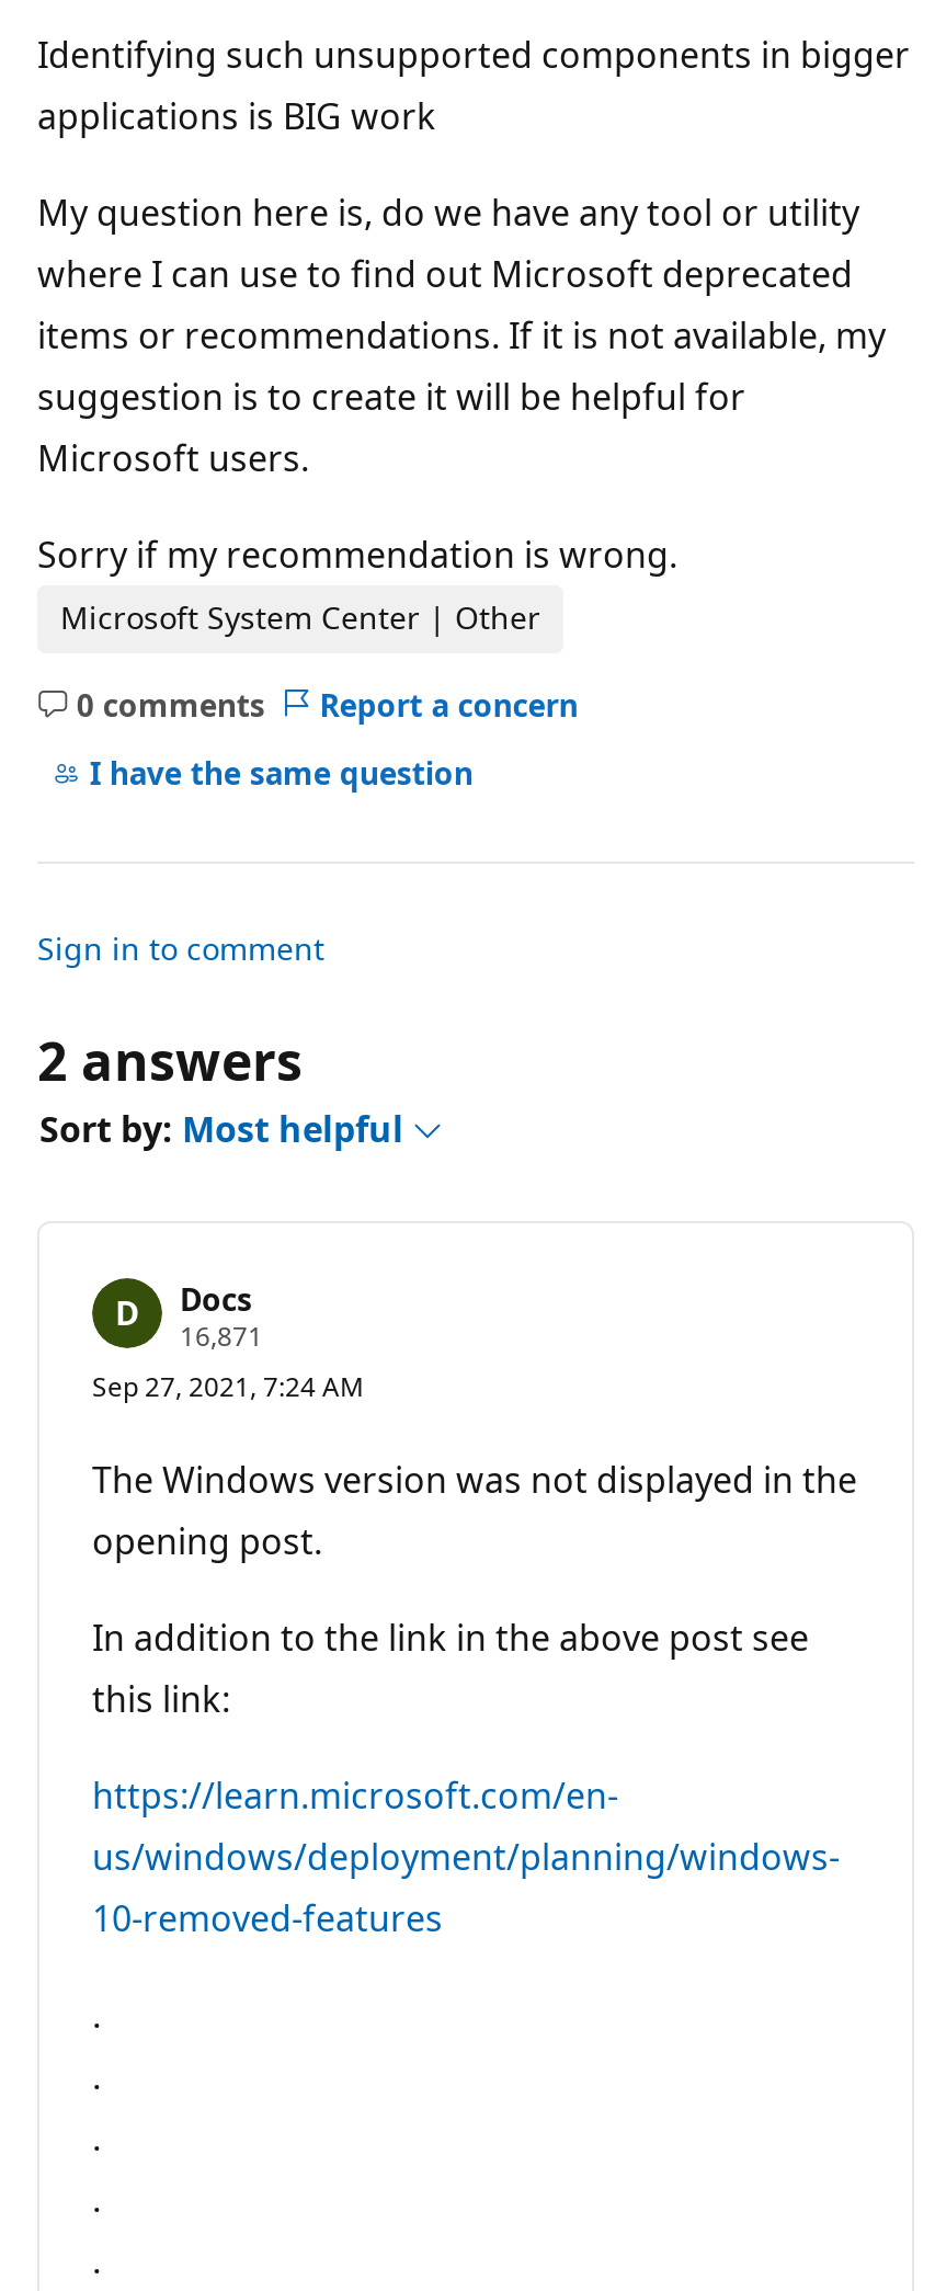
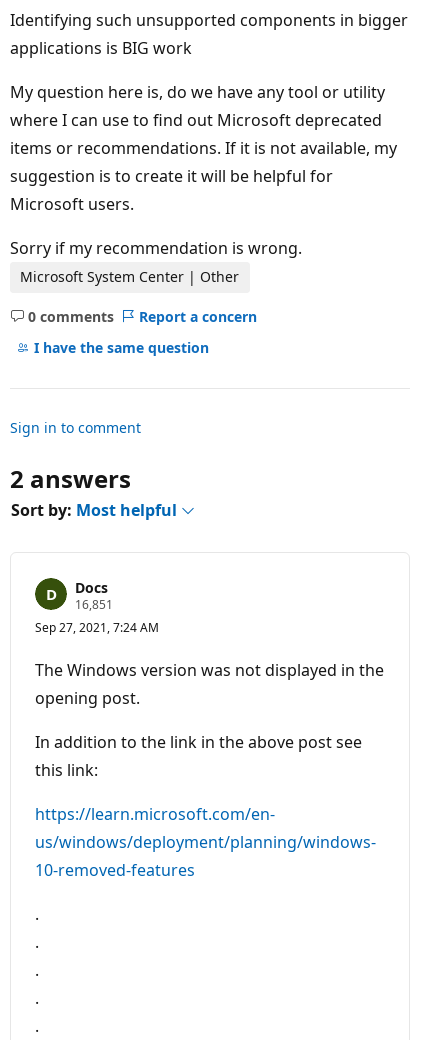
- 16,871 R
+ 16,851 R
